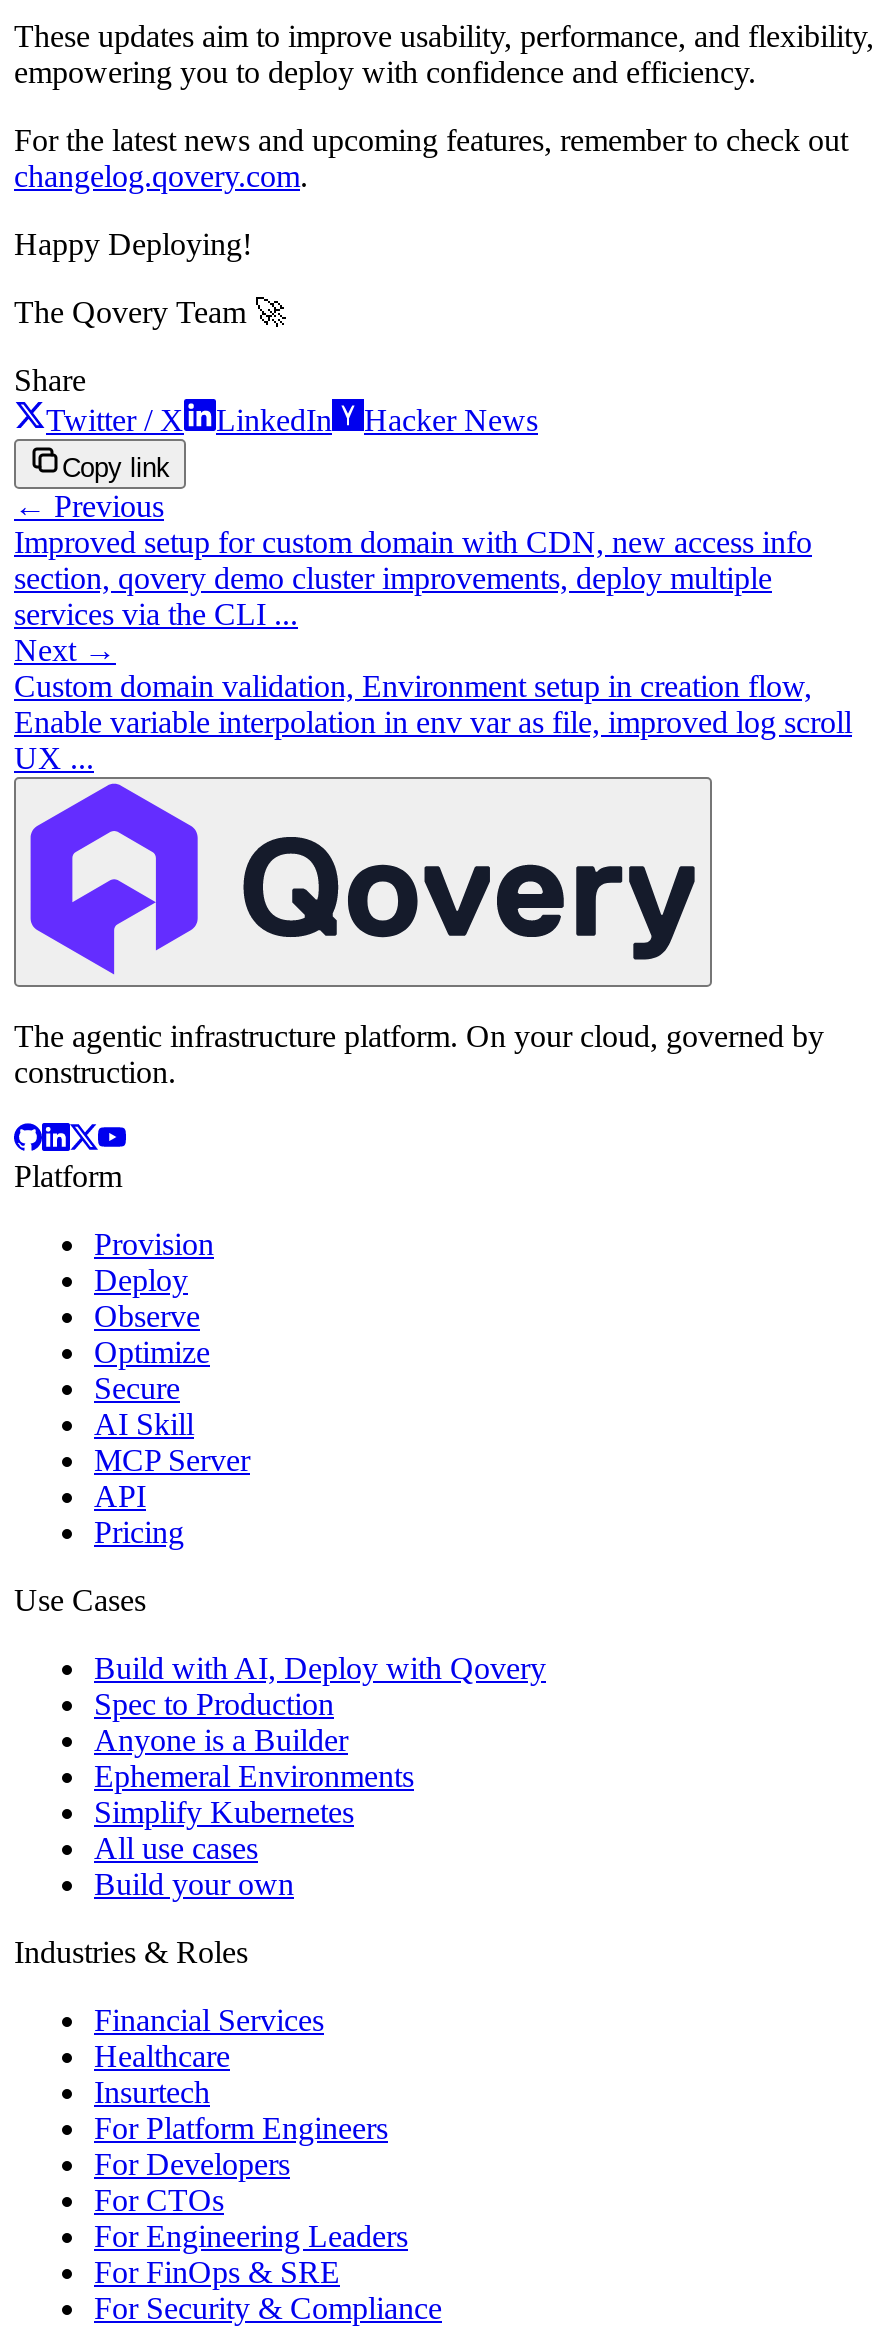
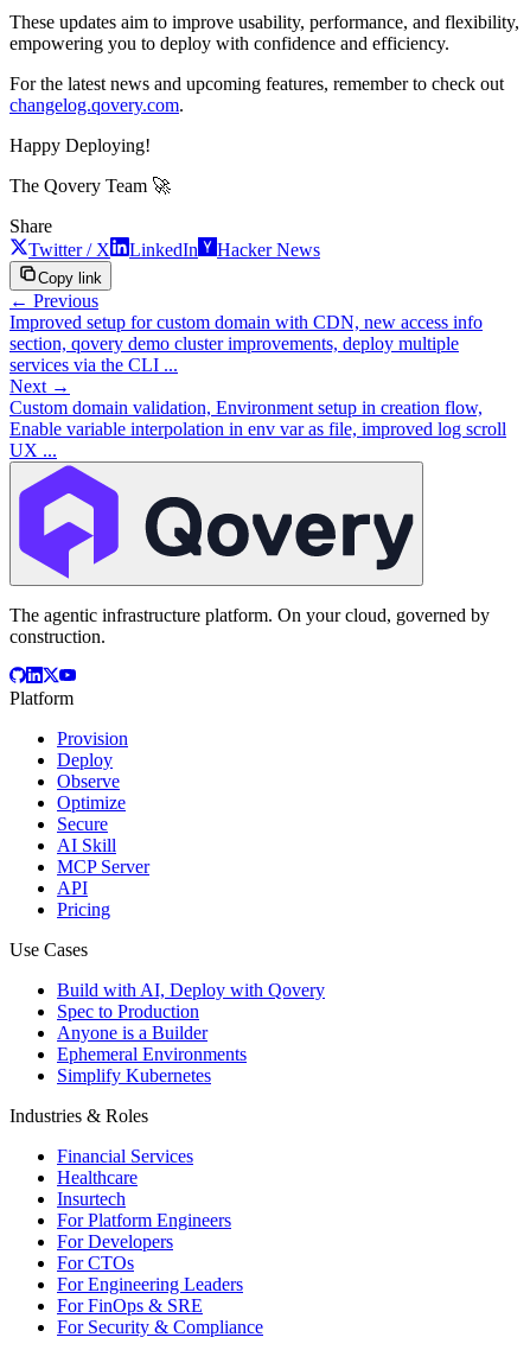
- All use cases
- Build your own
